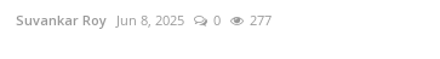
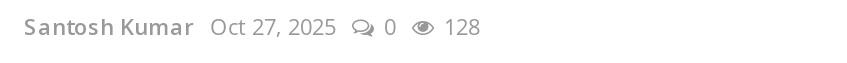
- Suvankar Roy Jun 8, 2025
+ Santosh Kumar Oct 27, 2025

- 277
+ 128
